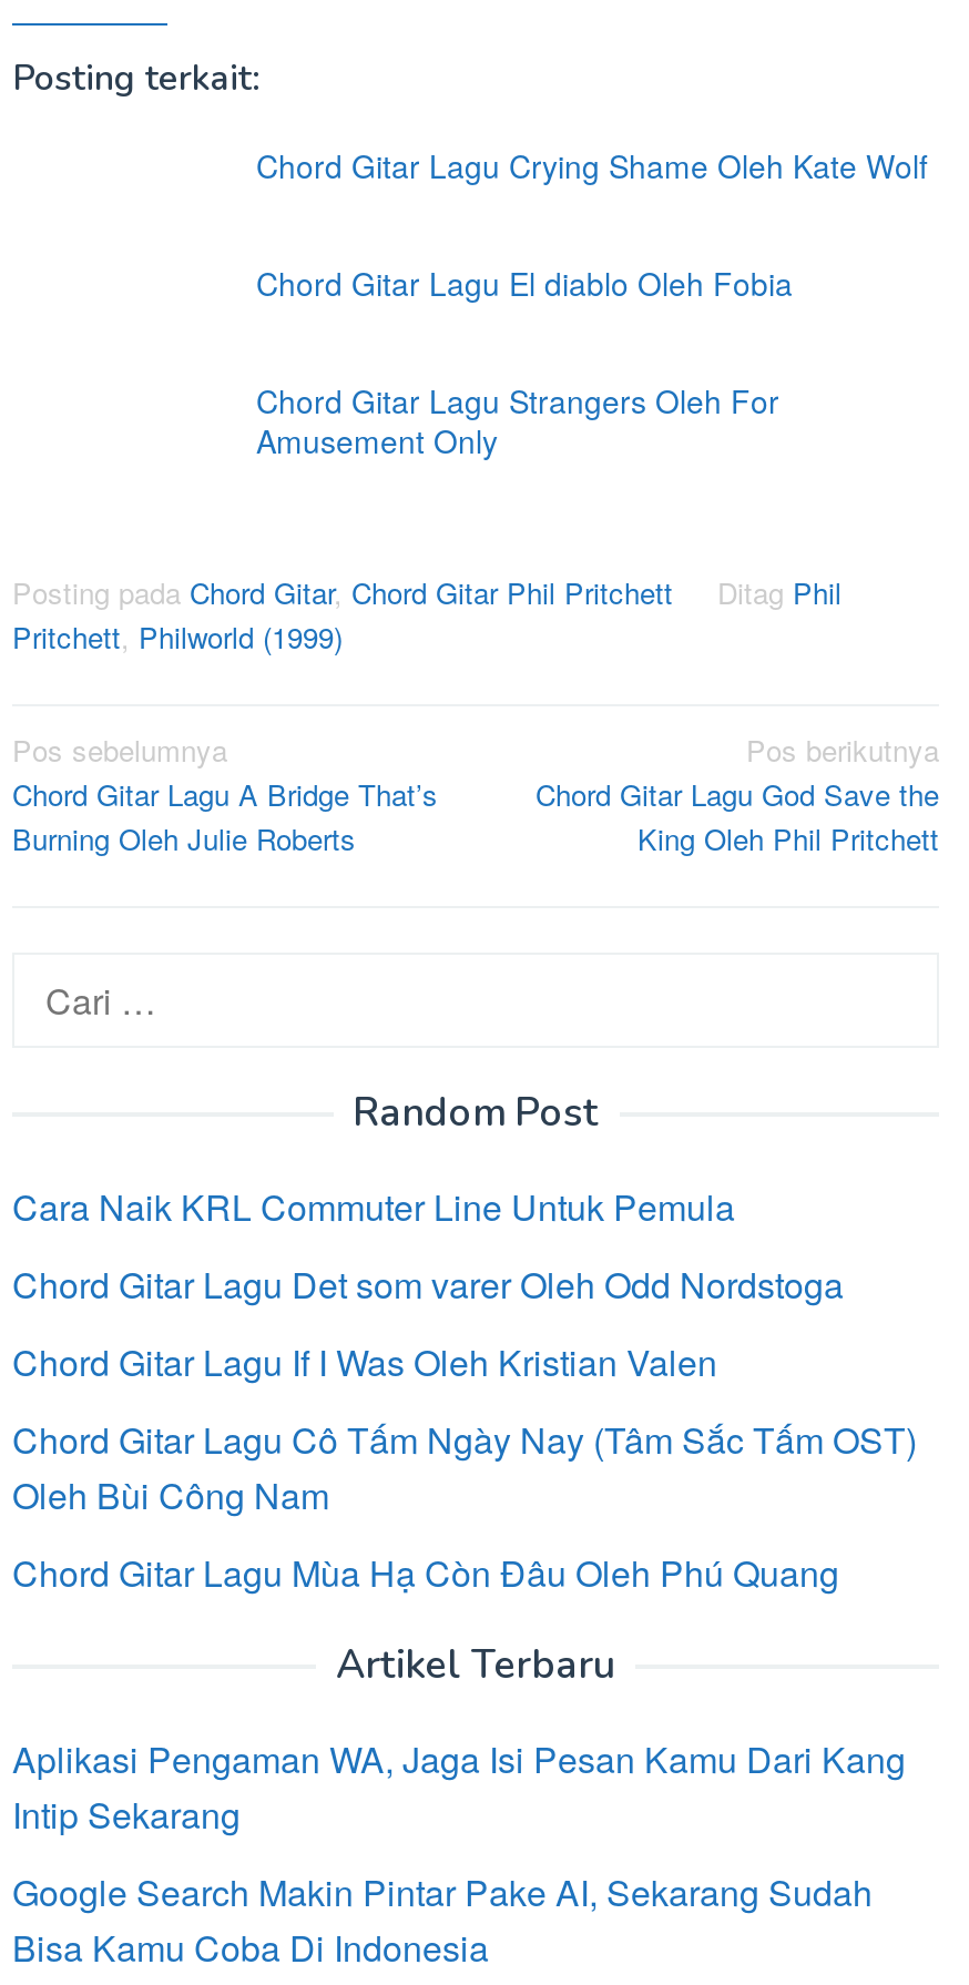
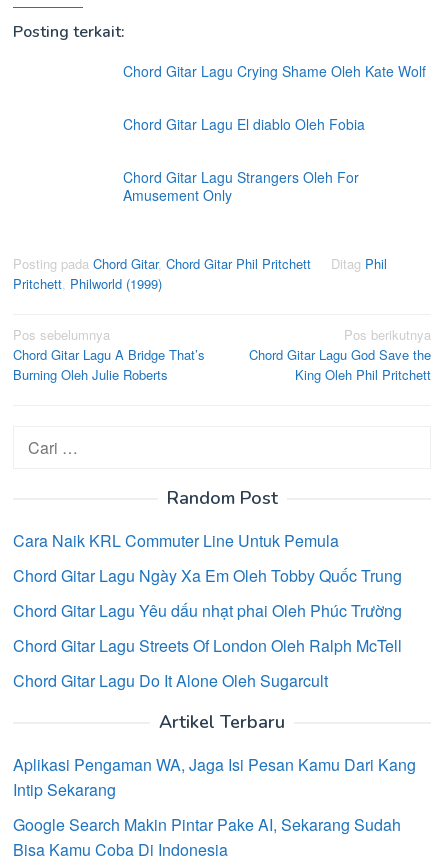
- Chord Gitar Lagu Det som varer Oleh Odd Nordstoga
+ Chord Gitar Lagu Ngày Xa Em Oleh Tobby Quốc Trung

- Chord Gitar Lagu If I Was Oleh Kristian Valen
+ Chord Gitar Lagu Yêu dấu nhạt phai Oleh Phúc Trường

- Chord Gitar Lagu Cô Tấm Ngày Nay (Tâm Sắc Tấm OST)
- Oleh Bùi Công Nam
+ Chord Gitar Lagu Streets Of London Oleh Ralph McTell

- Chord Gitar Lagu Mùa Hạ Còn Đâu Oleh Phú Quang
+ Chord Gitar Lagu Do It Alone Oleh Sugarcult
